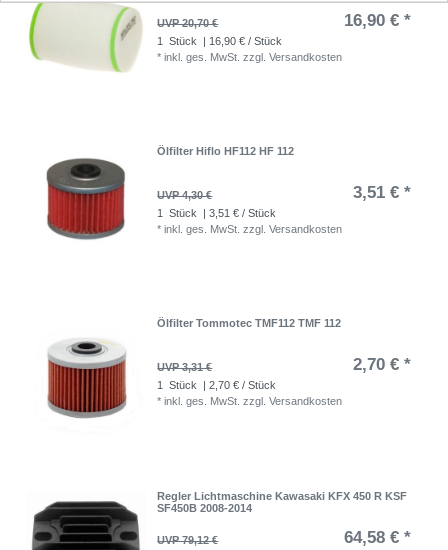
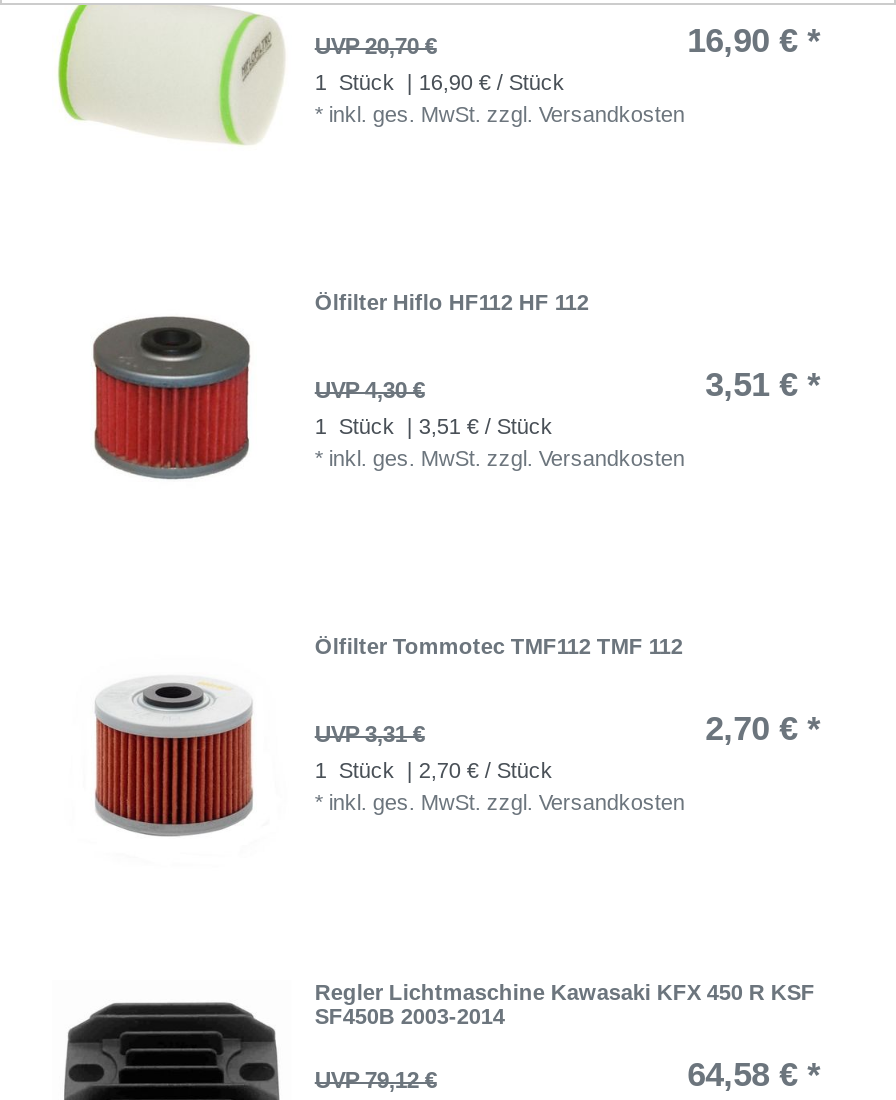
- SF450B 2008-2014
+ SF450B 2003-2014
